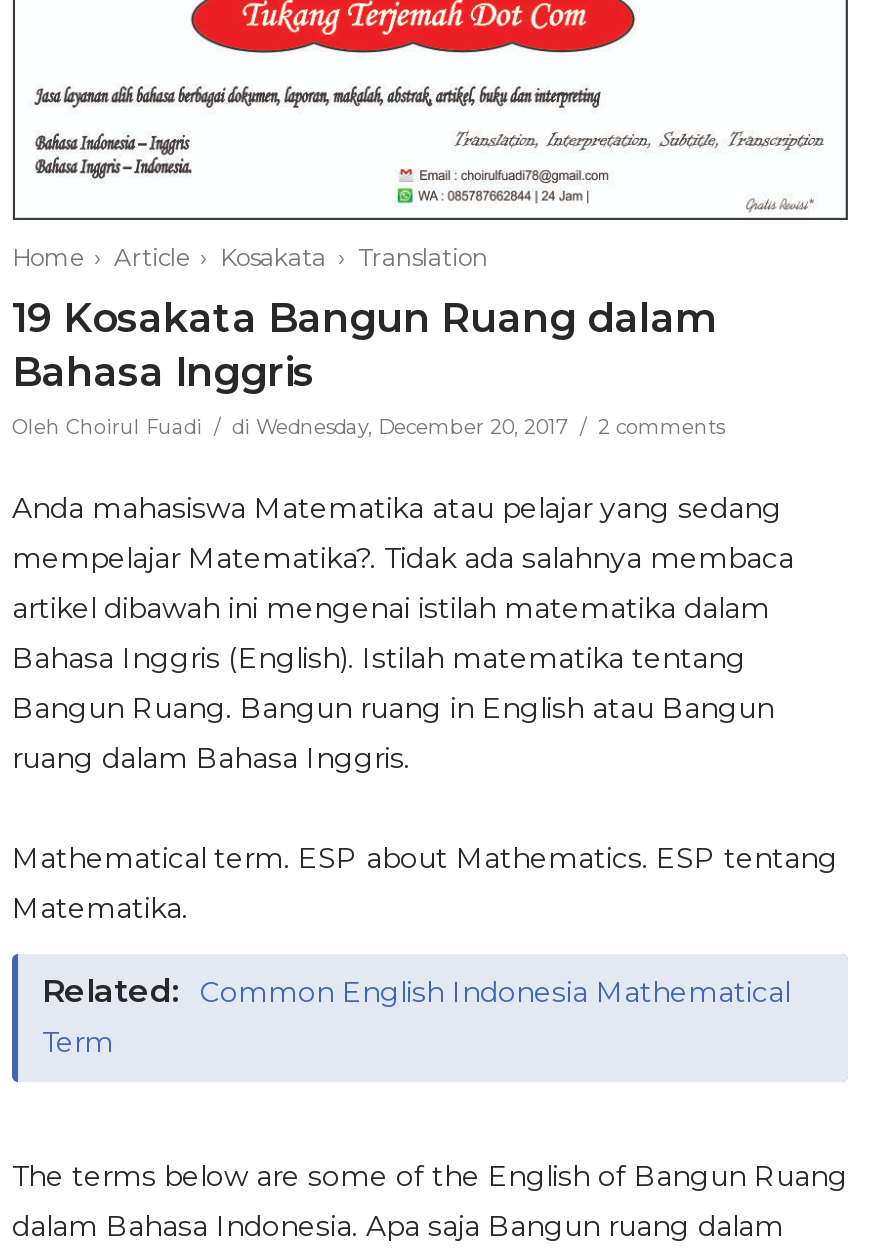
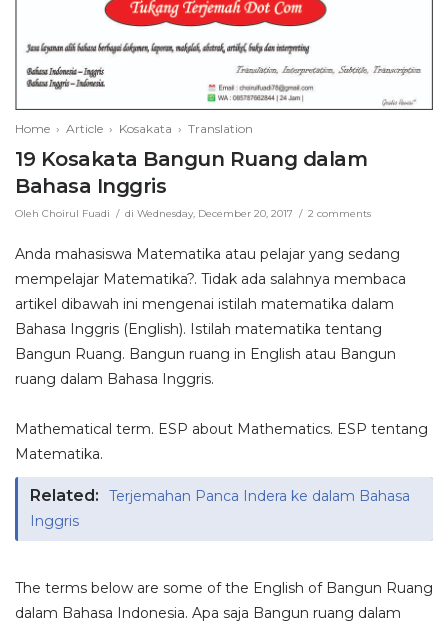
- Related: Common English Indonesia Mathematical
- Term
+ Related: Terjemahan Panca Indera ke dalam Bahasa
+ Inggris
